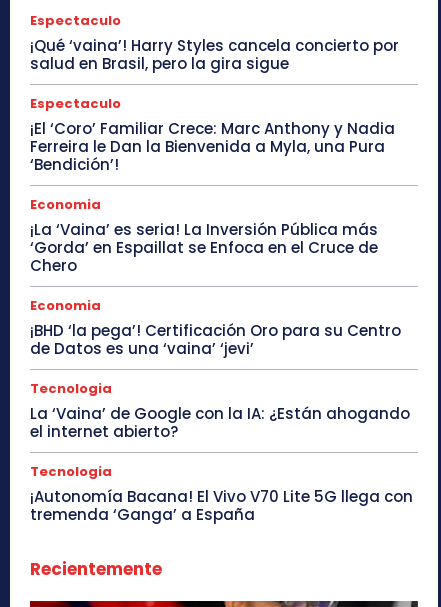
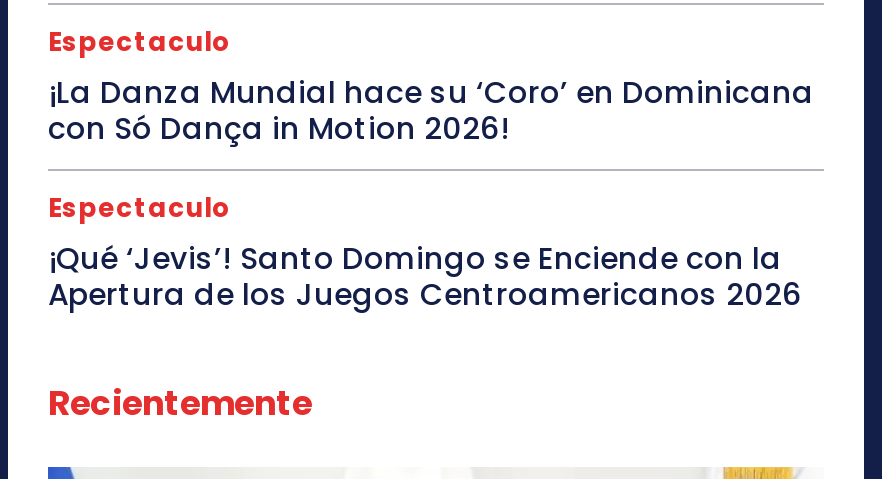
- ¡Qué ‘vaina’! Harry Styles cancela concierto por
- salud en Brasil, pero la gira sigue
+ ¡La Danza Mundial hace su ‘Coro’ en Dominicana
+ con Só Dança in Motion 2026!

- ¡El ‘Coro’ Familiar Crece: Marc Anthony y Nadia
- Ferreira le Dan la Bienvenida a Myla, una Pura
- ‘Bendición’!
- Economia
- ¡La ‘Vaina’ es seria! La Inversión Pública más
- ‘Gorda’ en Espaillat se Enfoca en el Cruce de
- Chero
- Economia
- ¡BHD ‘la pega’! Certificación Oro para su Centro
- de Datos es una ‘vaina’ ‘jevi’
- Tecnologia
- La ‘Vaina’ de Google con la IA: ¿Están ahogando
- el internet abierto?
- Tecnologia
- ¡Autonomía Bacana! El Vivo V70 Lite 5G llega con
- tremenda ‘Ganga’ a España
+ ¡Qué ‘Jevis’! Santo Domingo se Enciende con la
+ Apertura de los Juegos Centroamericanos 2026
